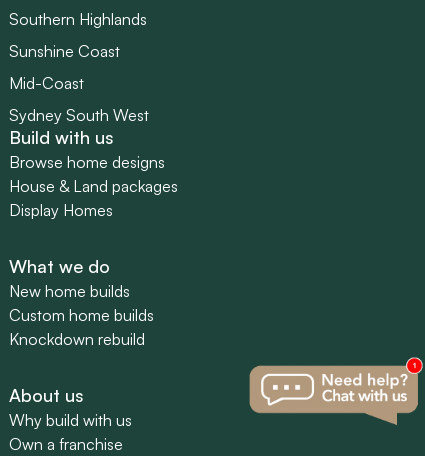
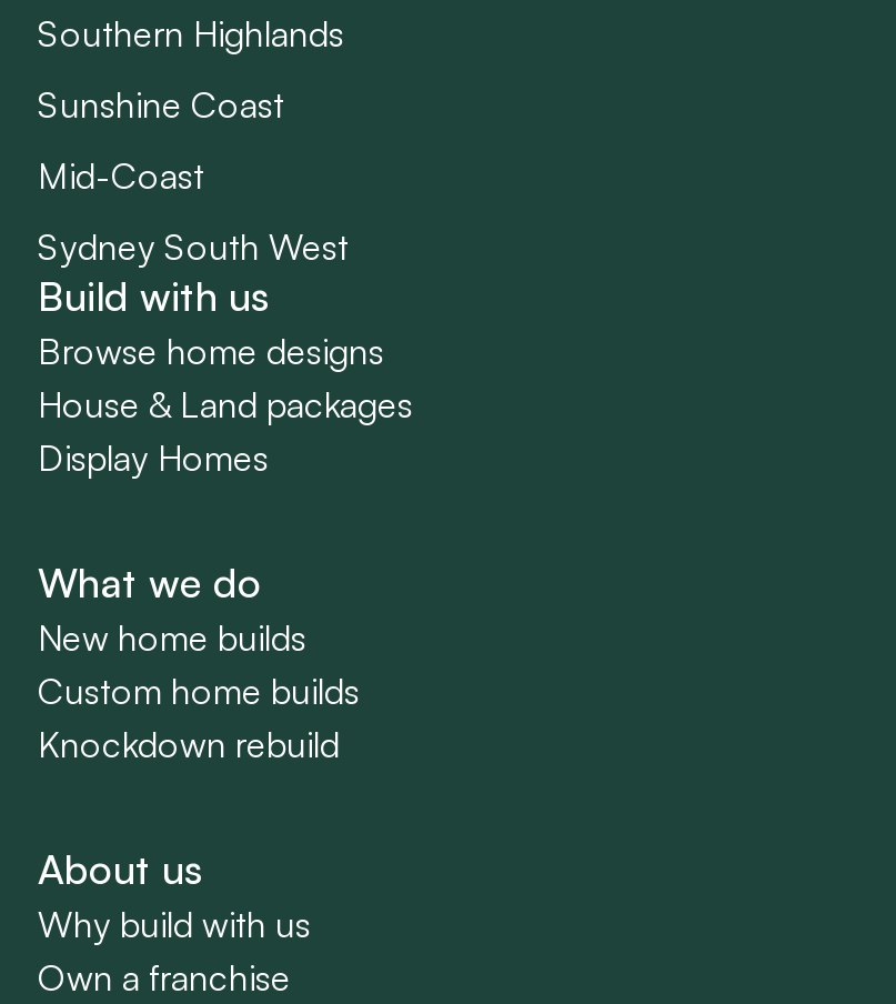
- [image]
